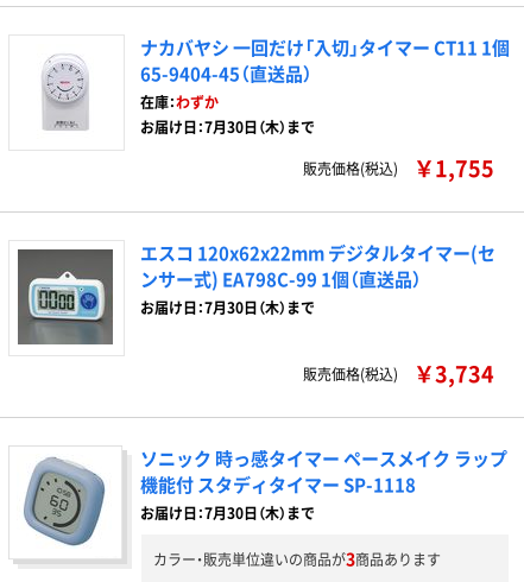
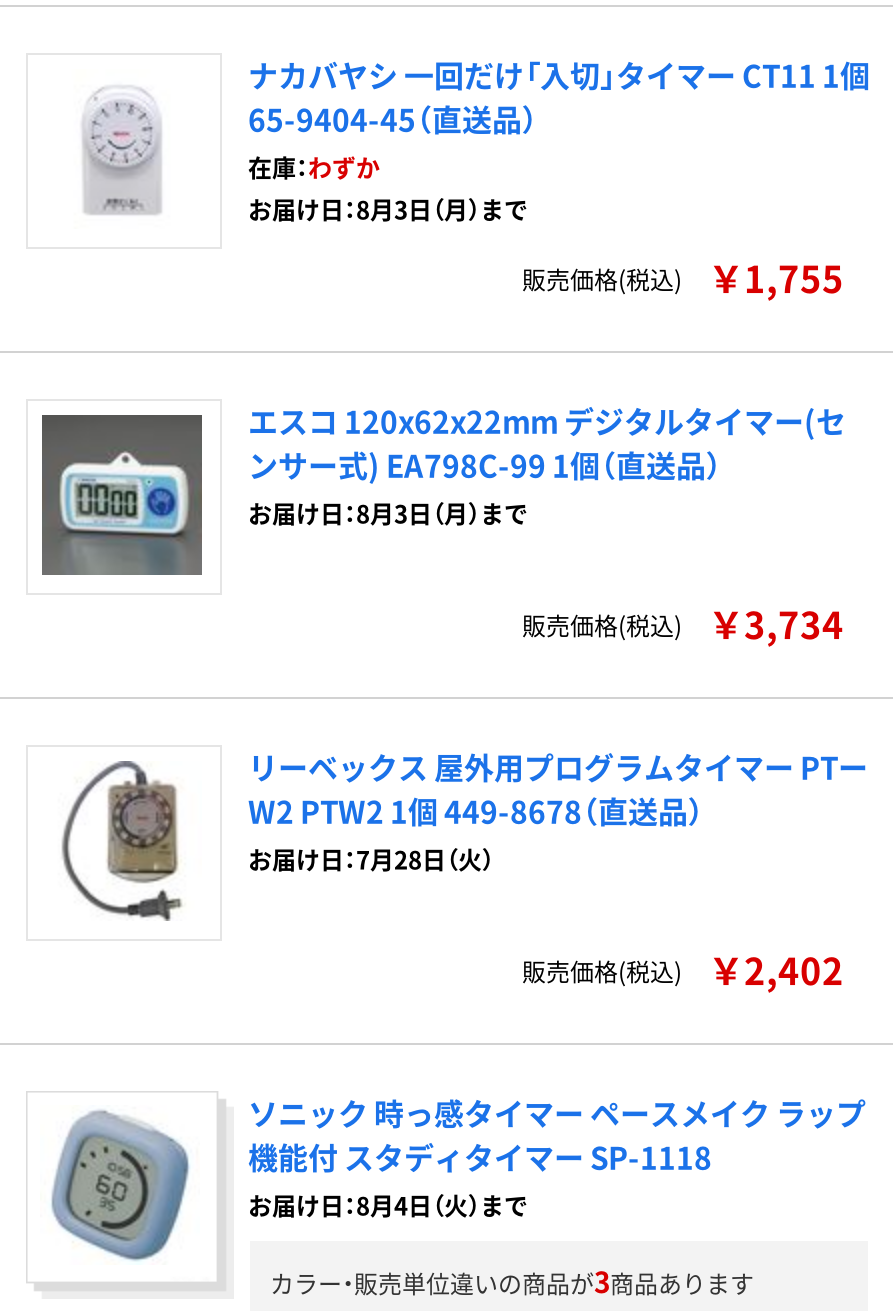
- お届け日：7月30日（木）まで
+ お届け日：8月3日（月）まで

- お届け日：7月30日（木）まで
+ お届け日：8月3日（月）まで

+ [image]
+ リーベックス 屋外用プログラムタイマー PTー
+ W2 PTW2 1個 449-8678（直送品）
+ お届け日：7月28日（火）
+ 販売価格(税込)
+ ￥2,402

- お届け日：7月30日（木）まで
+ お届け日：8月4日（火）まで
